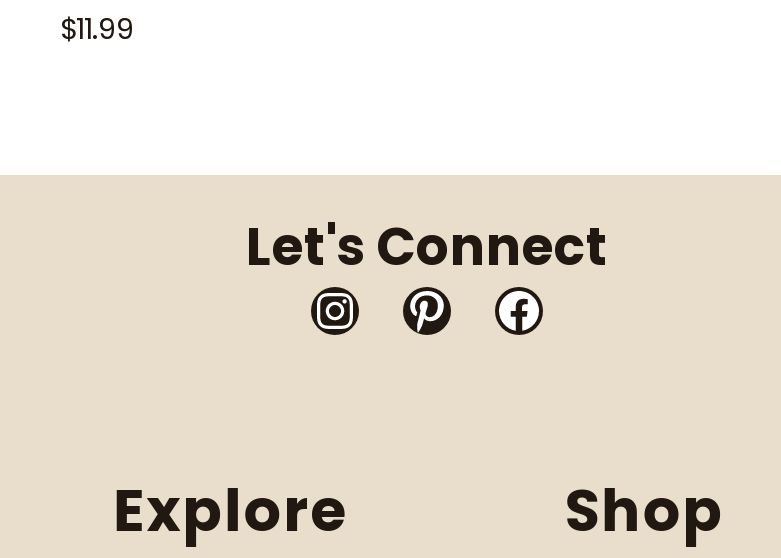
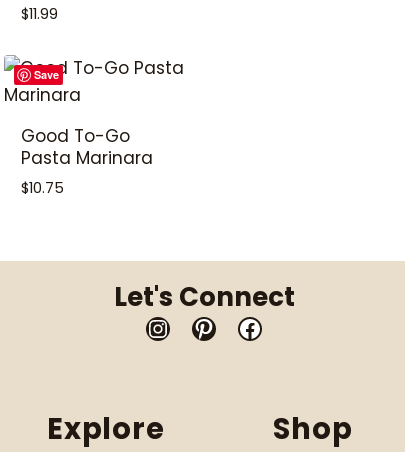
+ Save
+ Good To-Go
+ Pasta Marinara
+ $10.75
